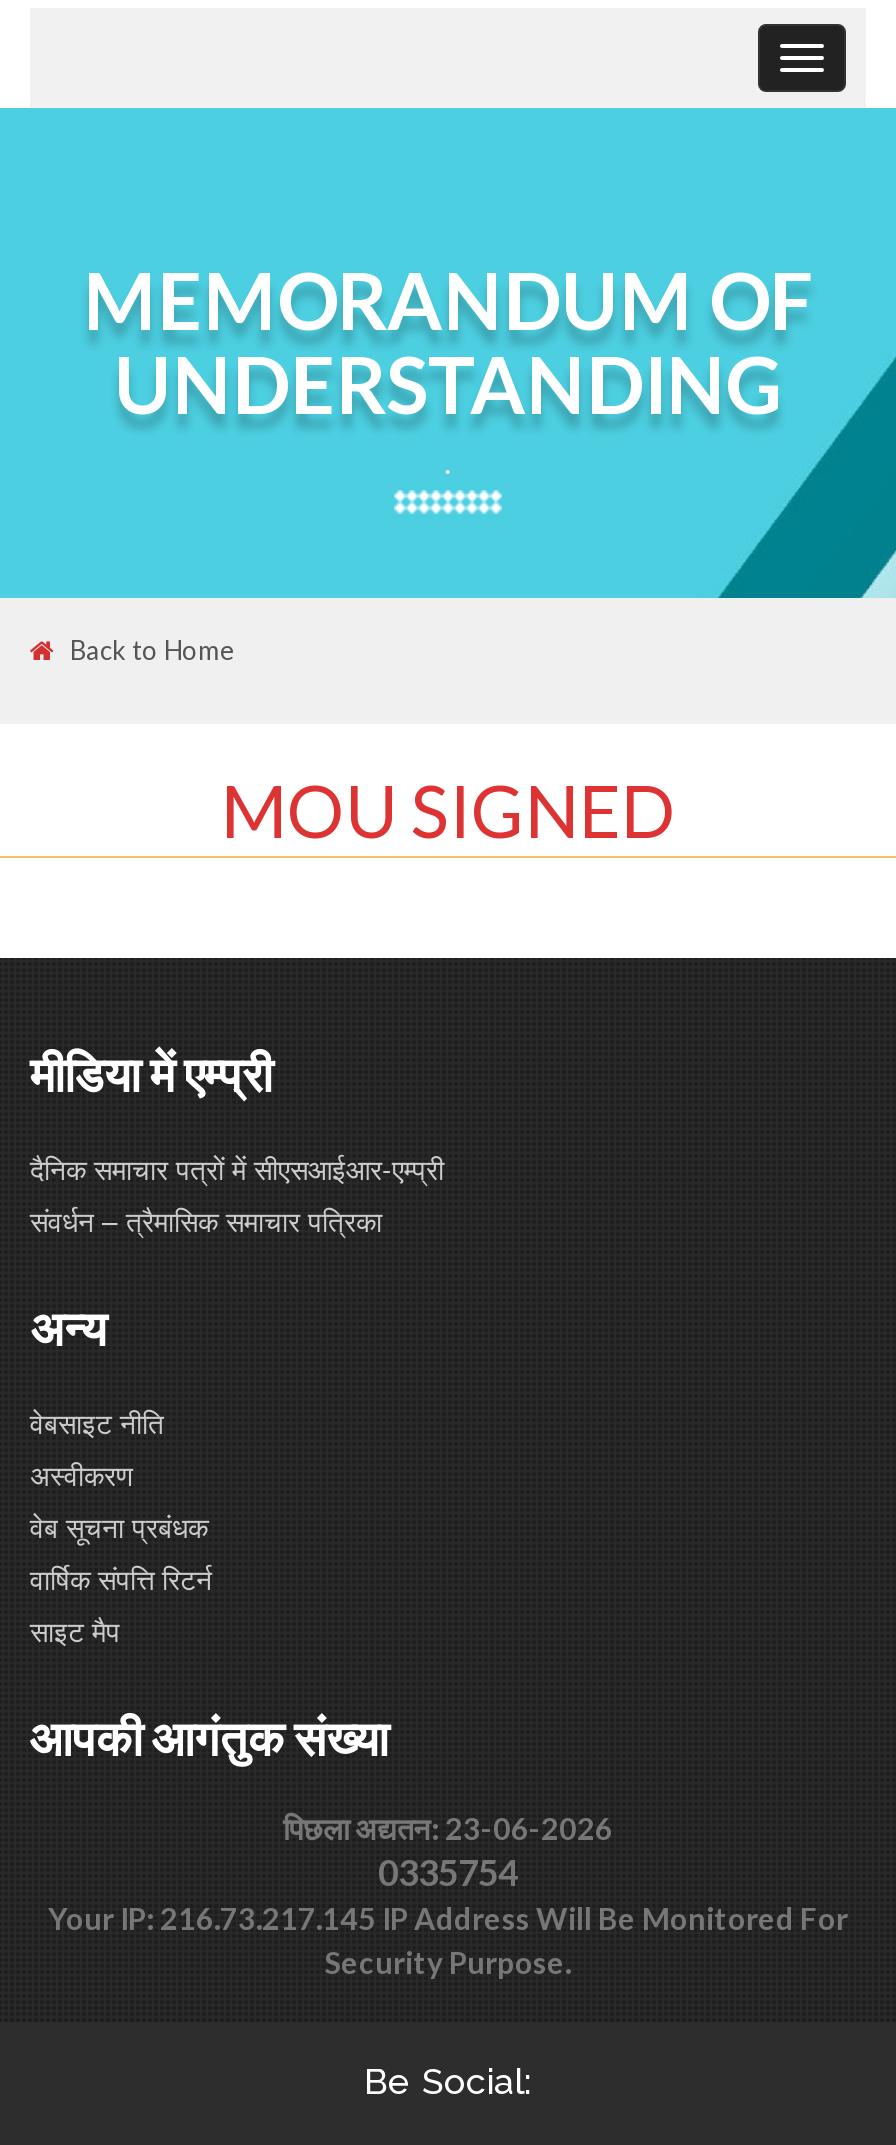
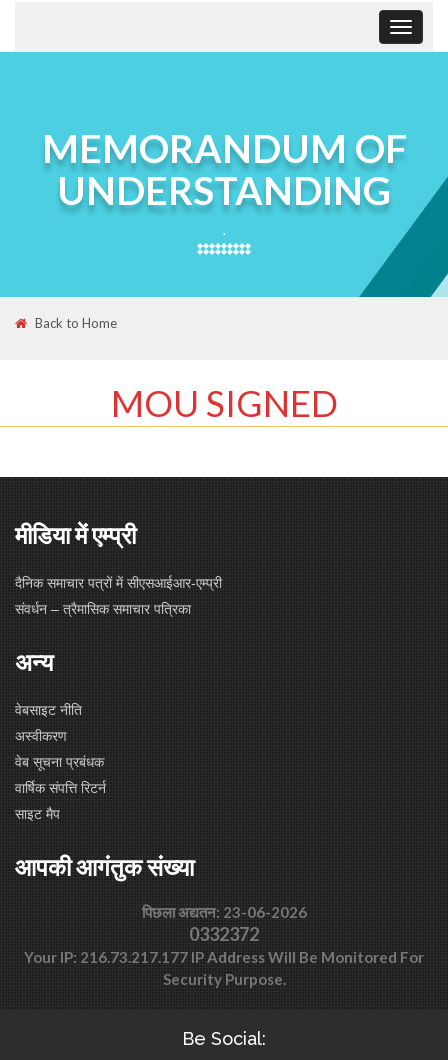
- 0335754
+ 0332372

- Your IP: 216.73.217.145 IP Address Will Be Monitored For
+ Your IP: 216.73.217.177 IP Address Will Be Monitored For
